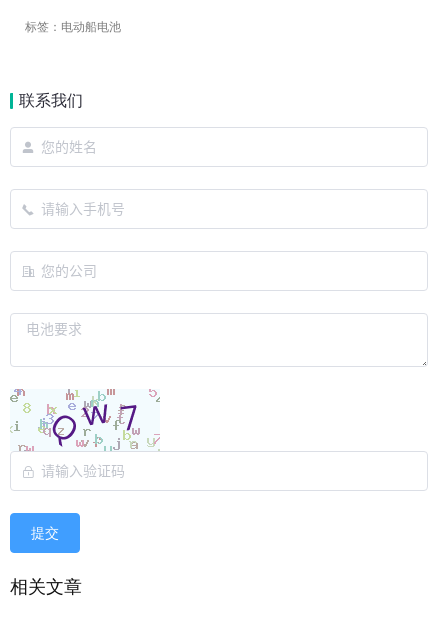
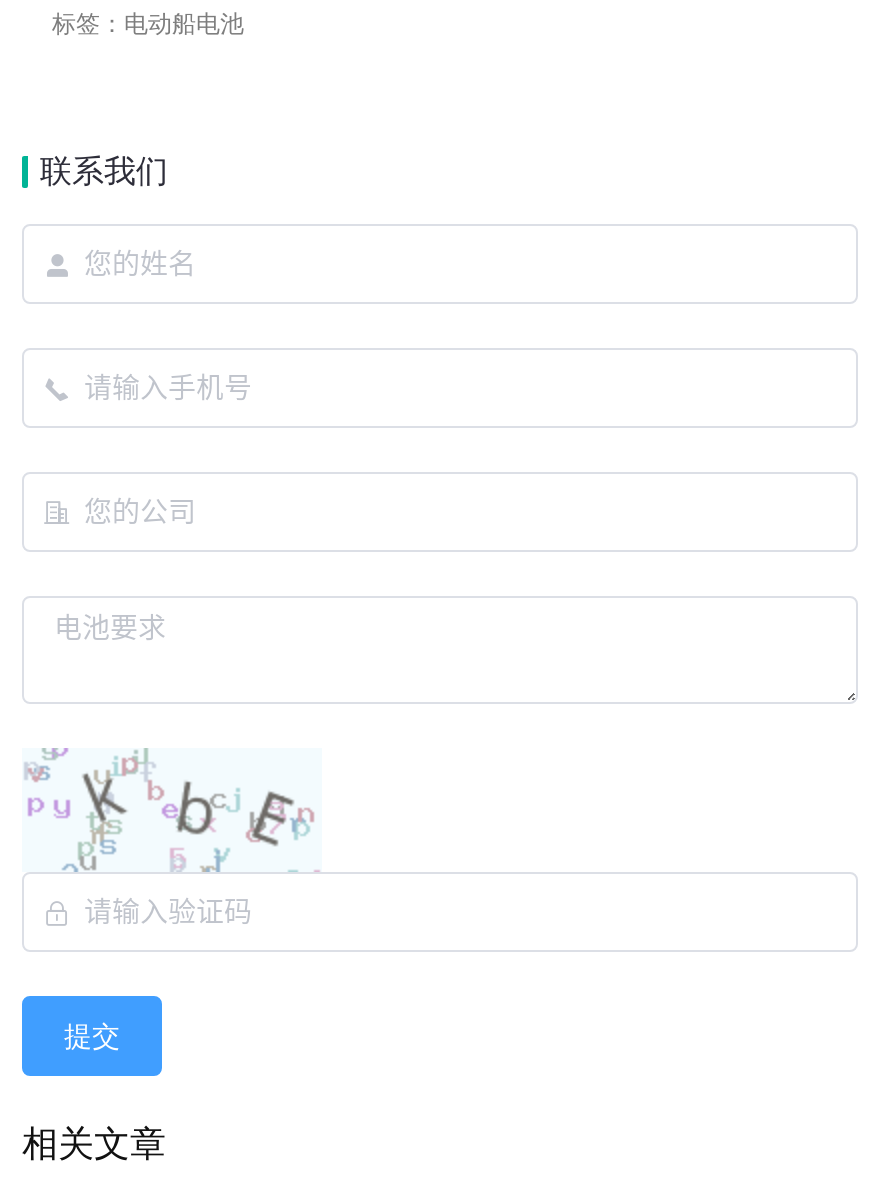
- [image]
+ [image]
